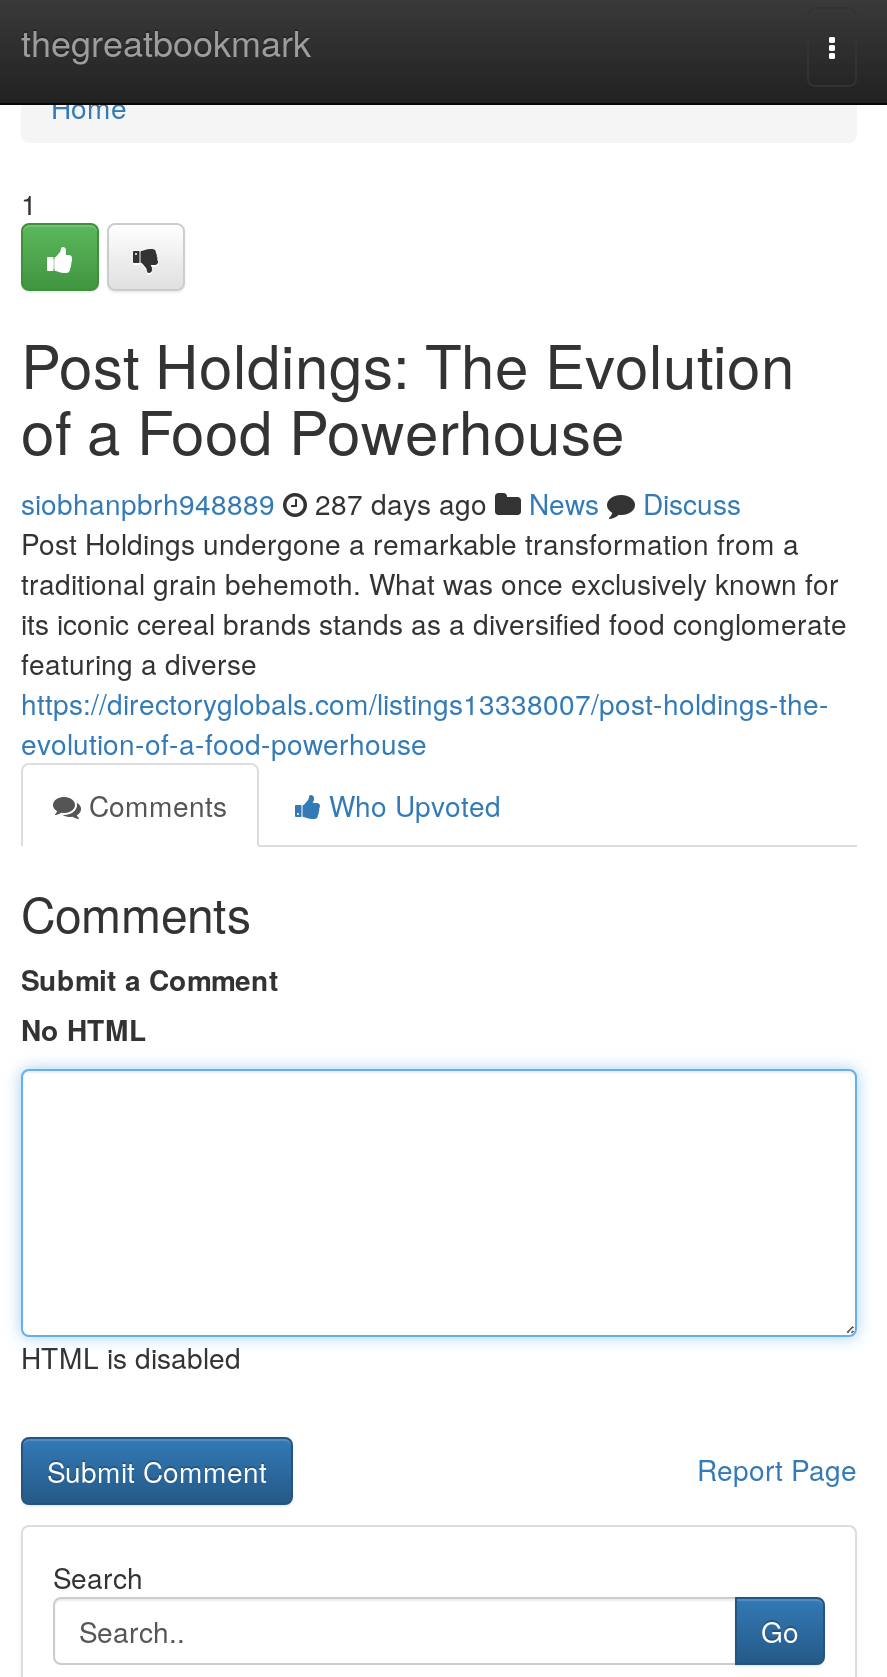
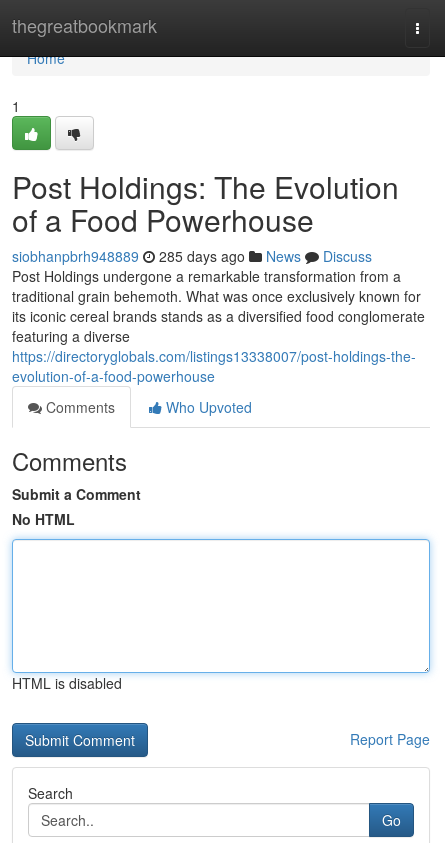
- siobhanpbrh948889 287 days ago News Discuss
+ siobhanpbrh948889 285 days ago News Discuss
